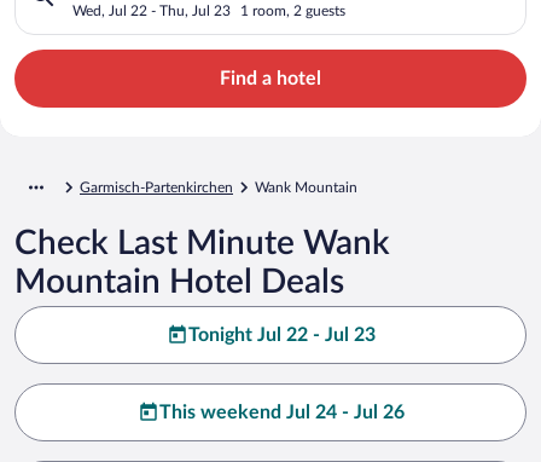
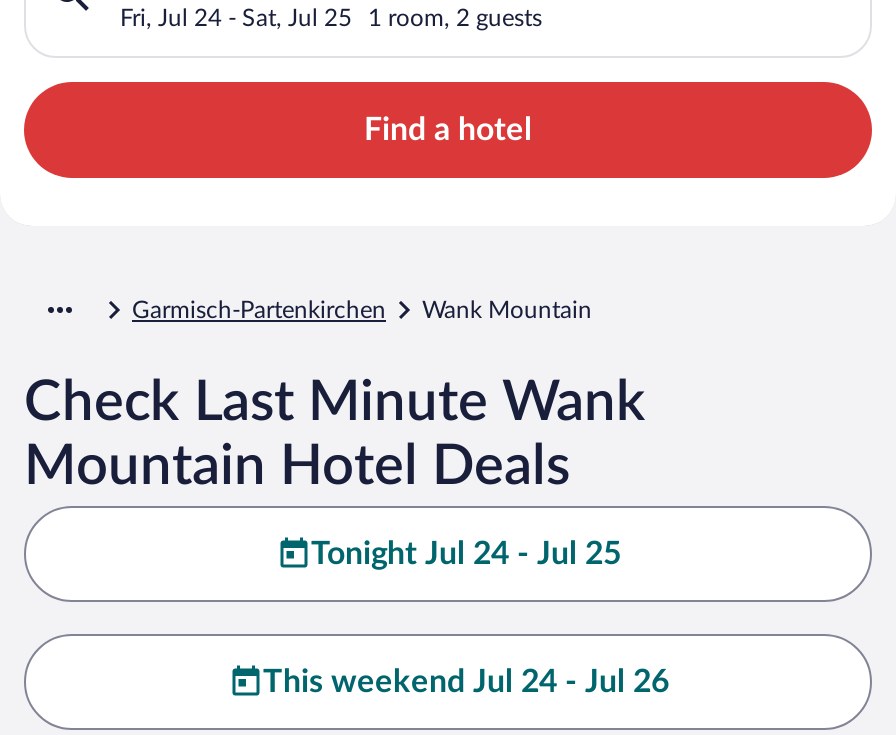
- Wed, Jul 22 - Thu, Jul 23
+ Fri, Jul 24 - Sat, Jul 25

- Tonight Jul 22 - Jul 23
+ Tonight Jul 24 - Jul 25
